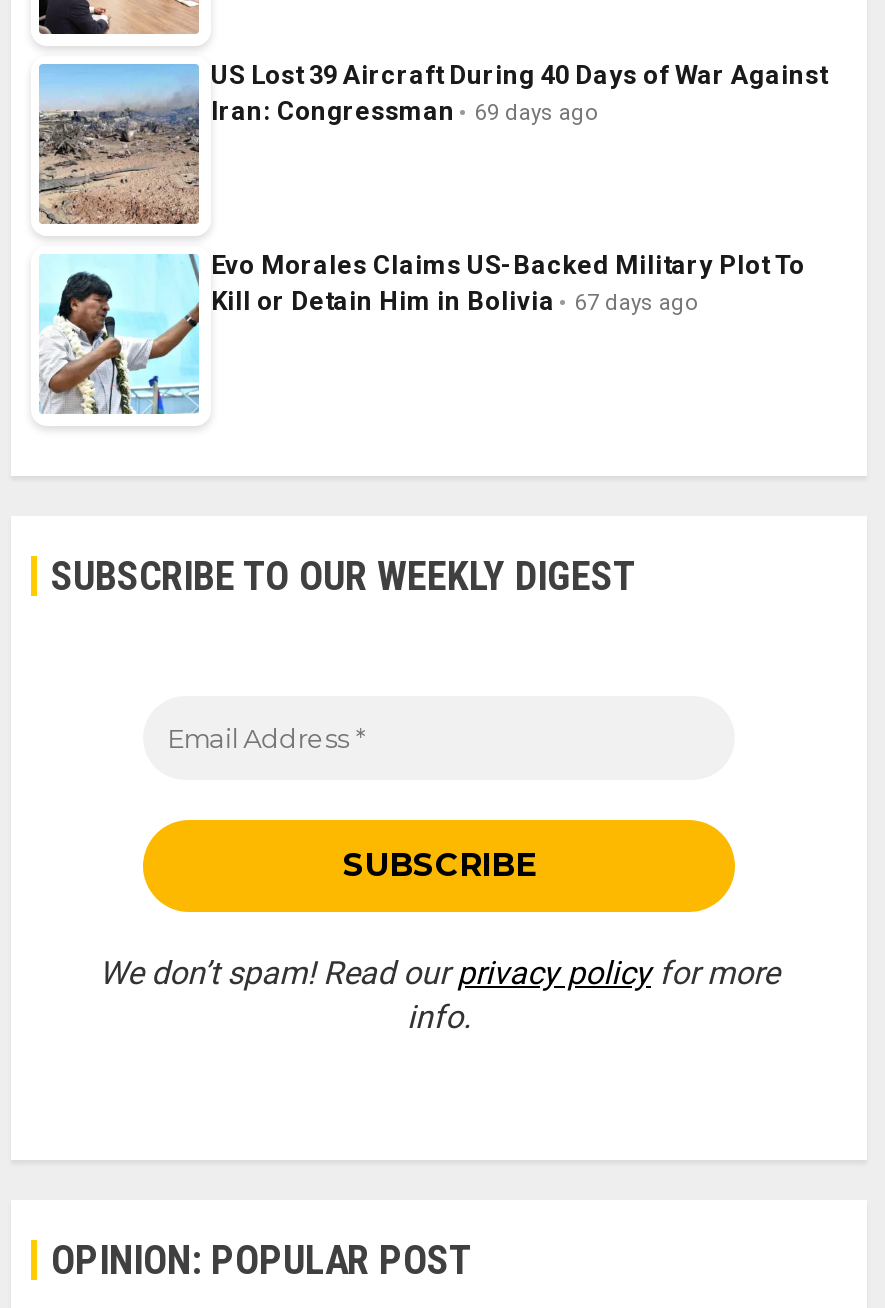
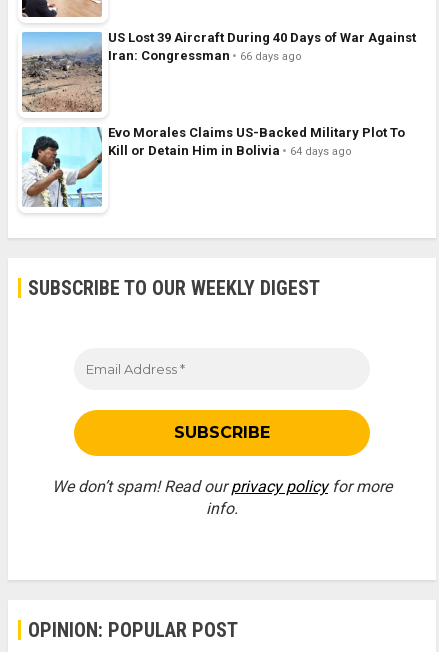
- Iran: Congressman 69 days ago
+ Iran: Congressman 66 days ago

- Kill or Detain Him in Bolivia 67 days ago
+ Kill or Detain Him in Bolivia 64 days ago
